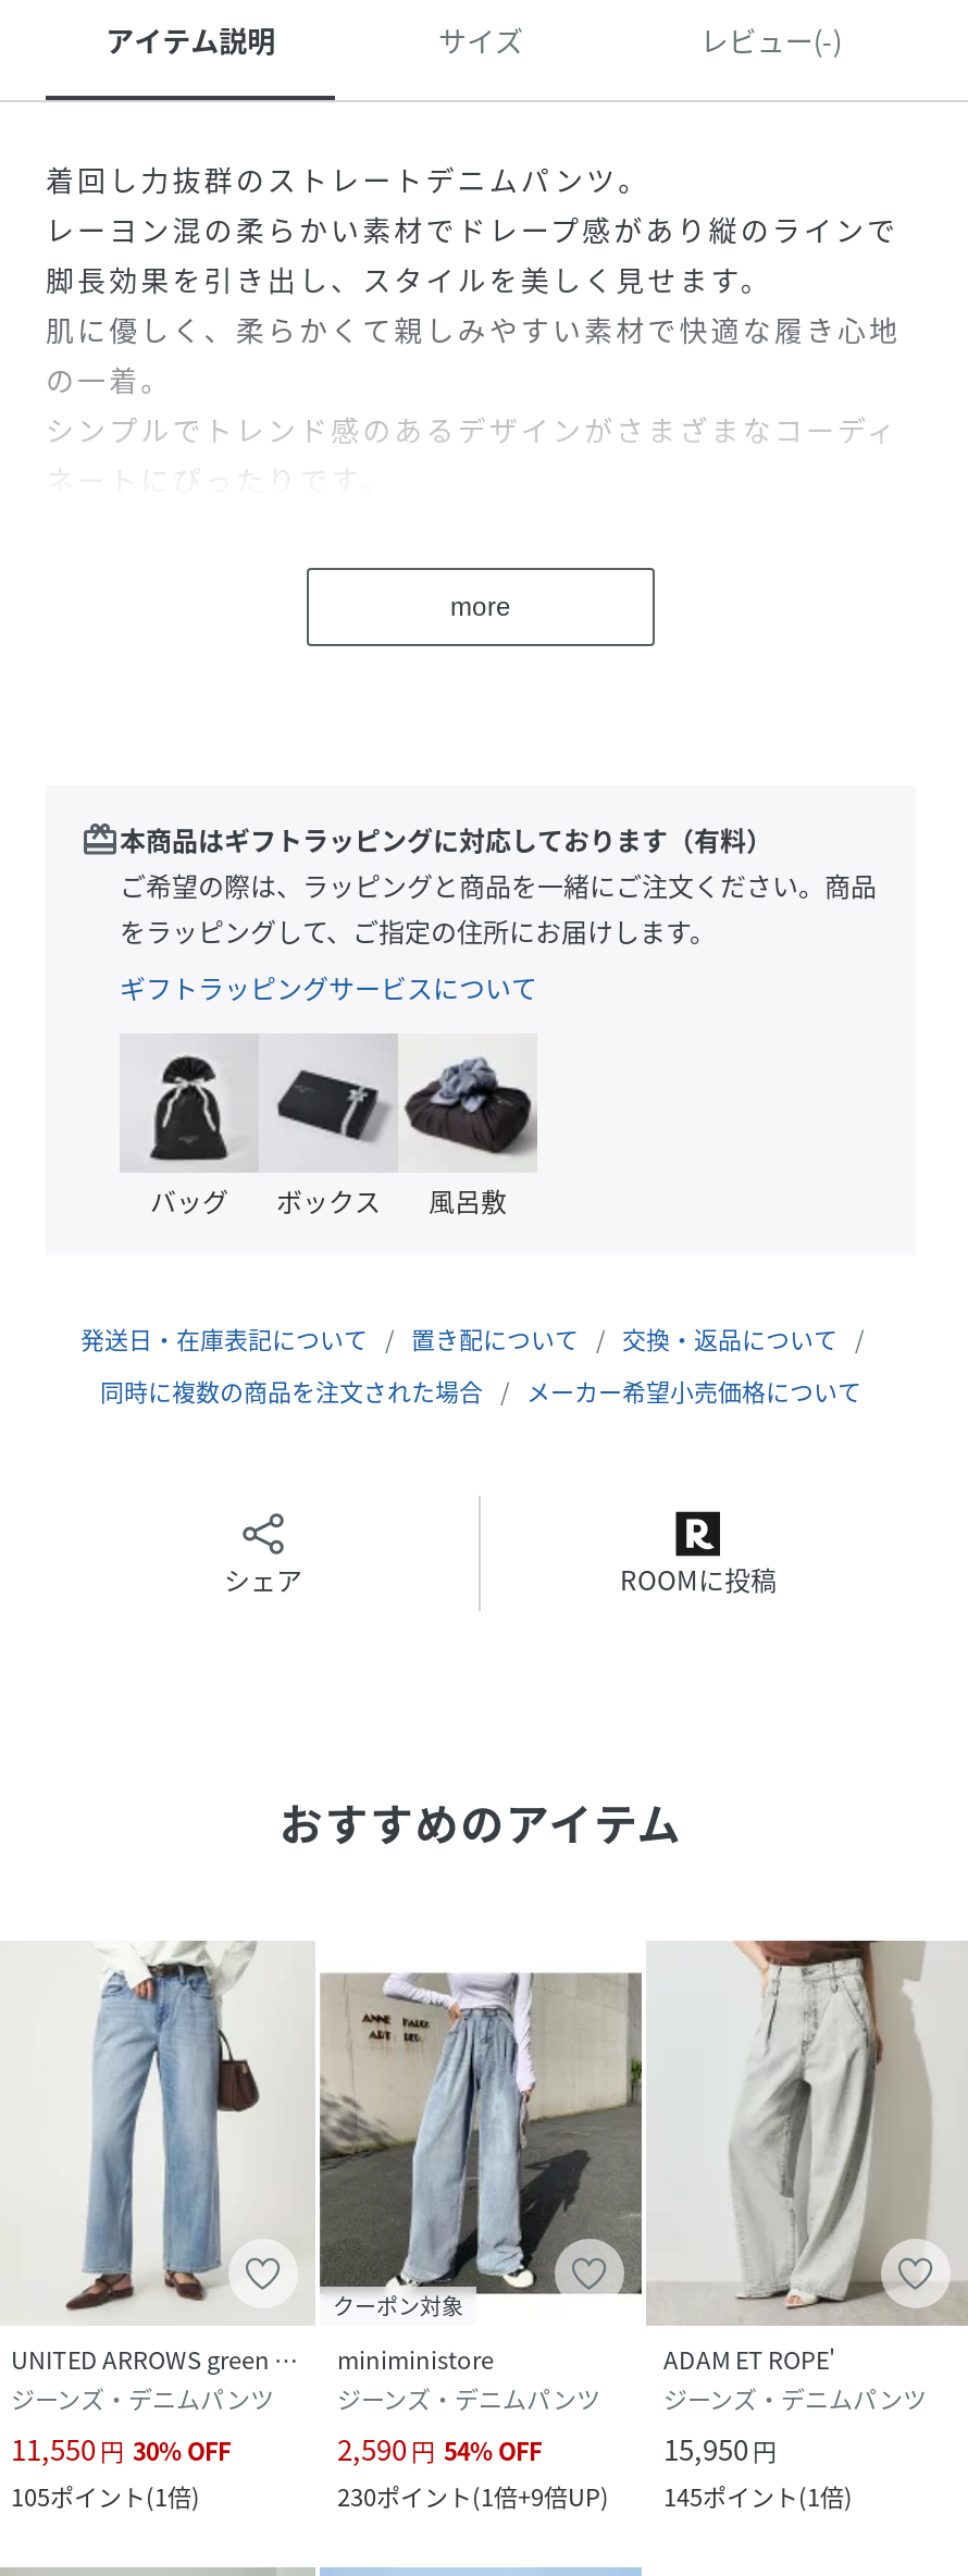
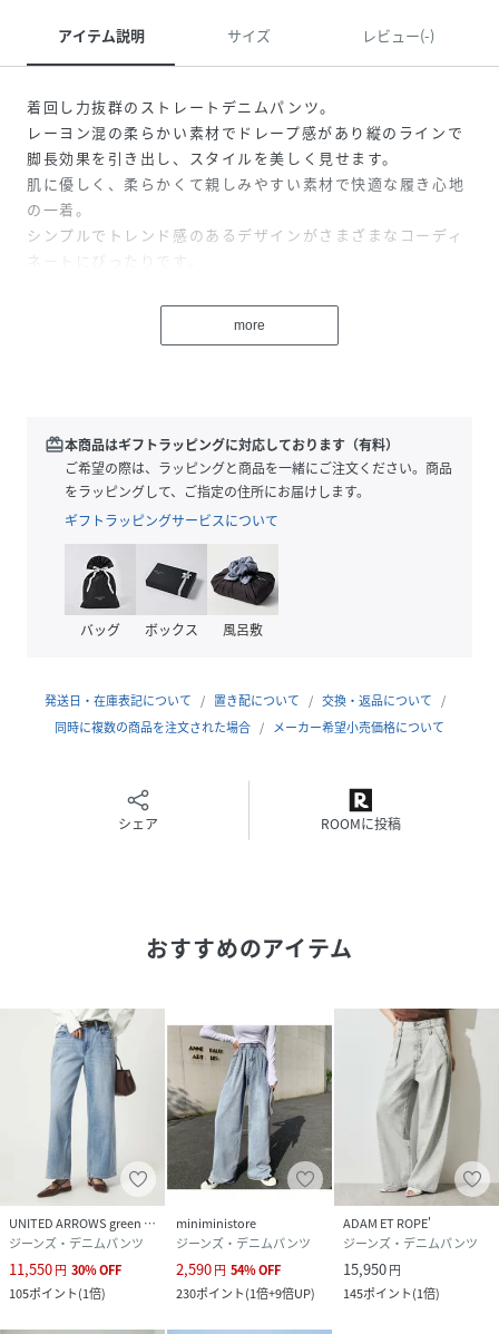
- クーポン対象
